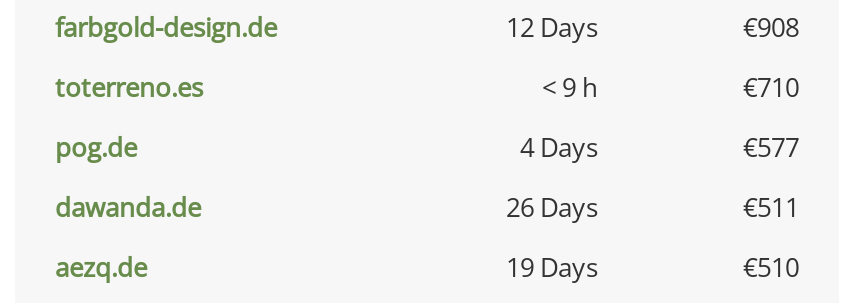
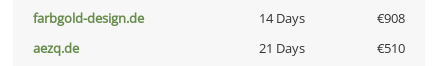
- 12 Days
+ 14 Days

- toterreno.es
- < 9 h
- €710
- pog.de
- 4 Days
- €577
- dawanda.de
- 26 Days
- €511

- 19 Days
+ 21 Days
